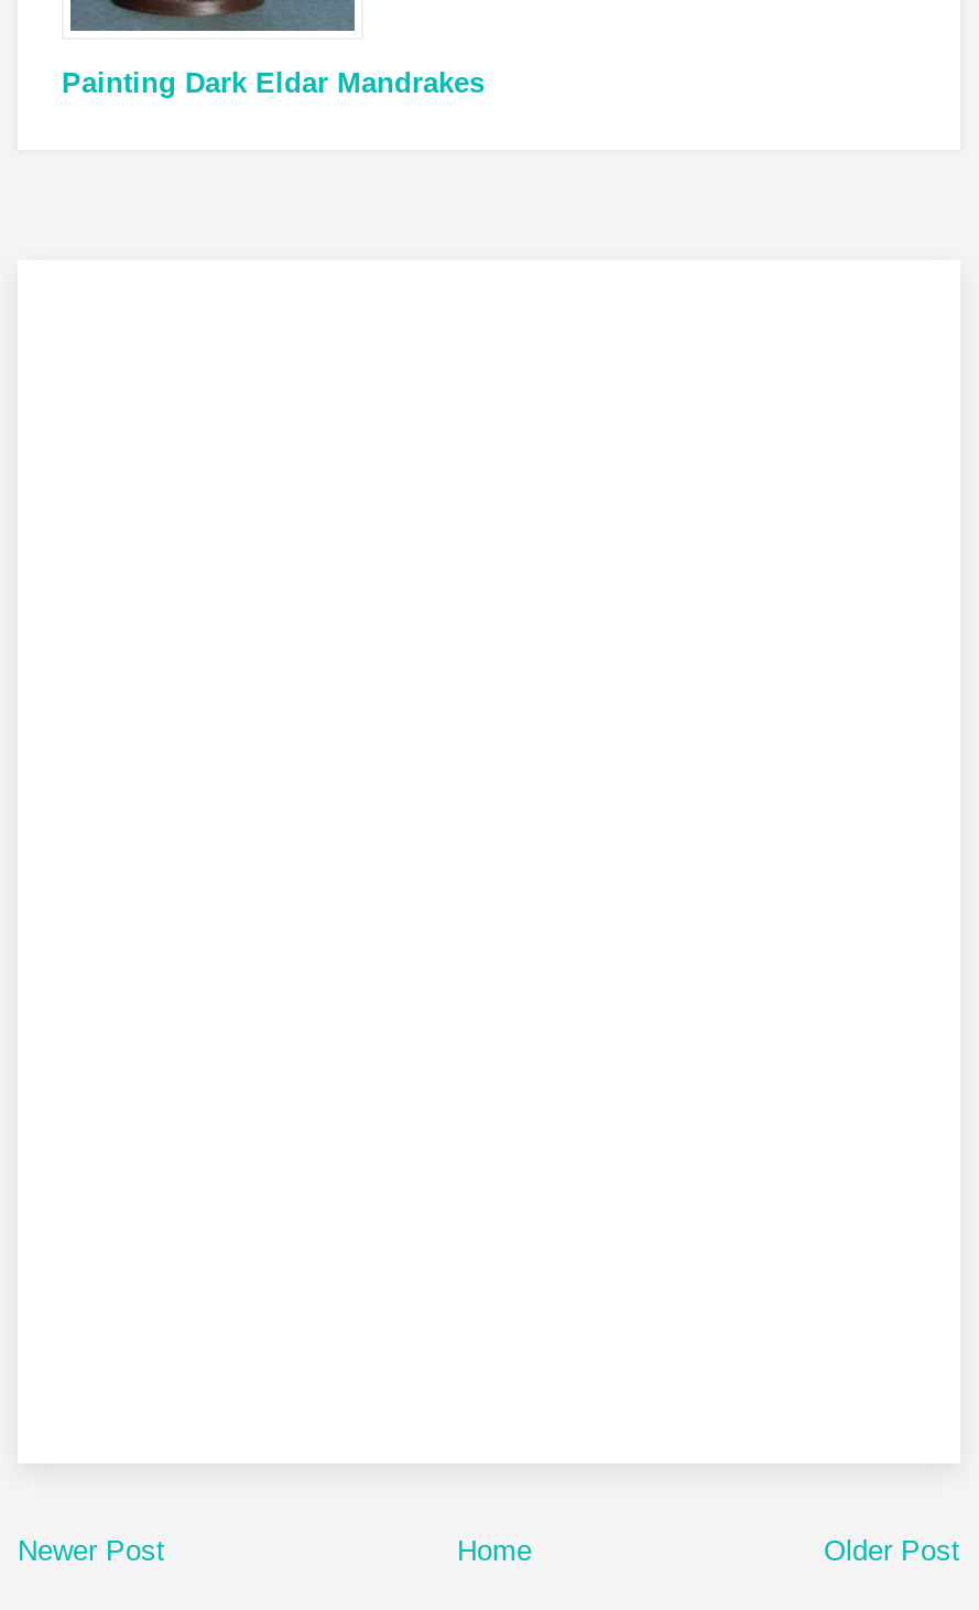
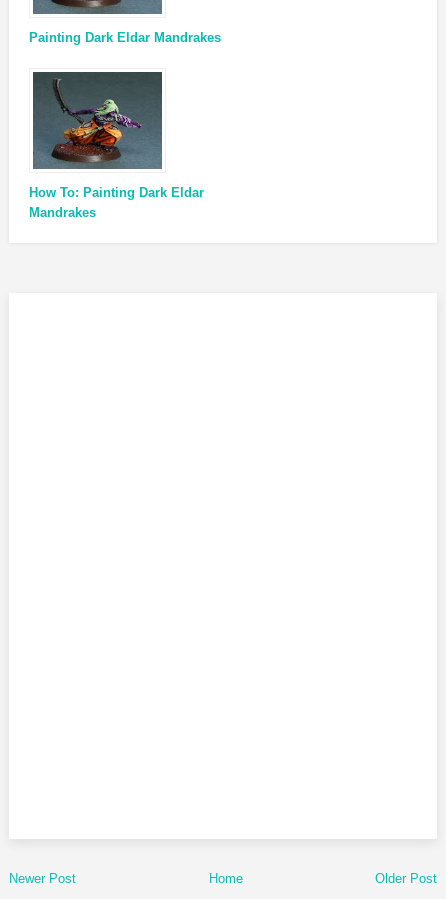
+ [image]
+ How To: Painting Dark Eldar
+ Mandrakes
